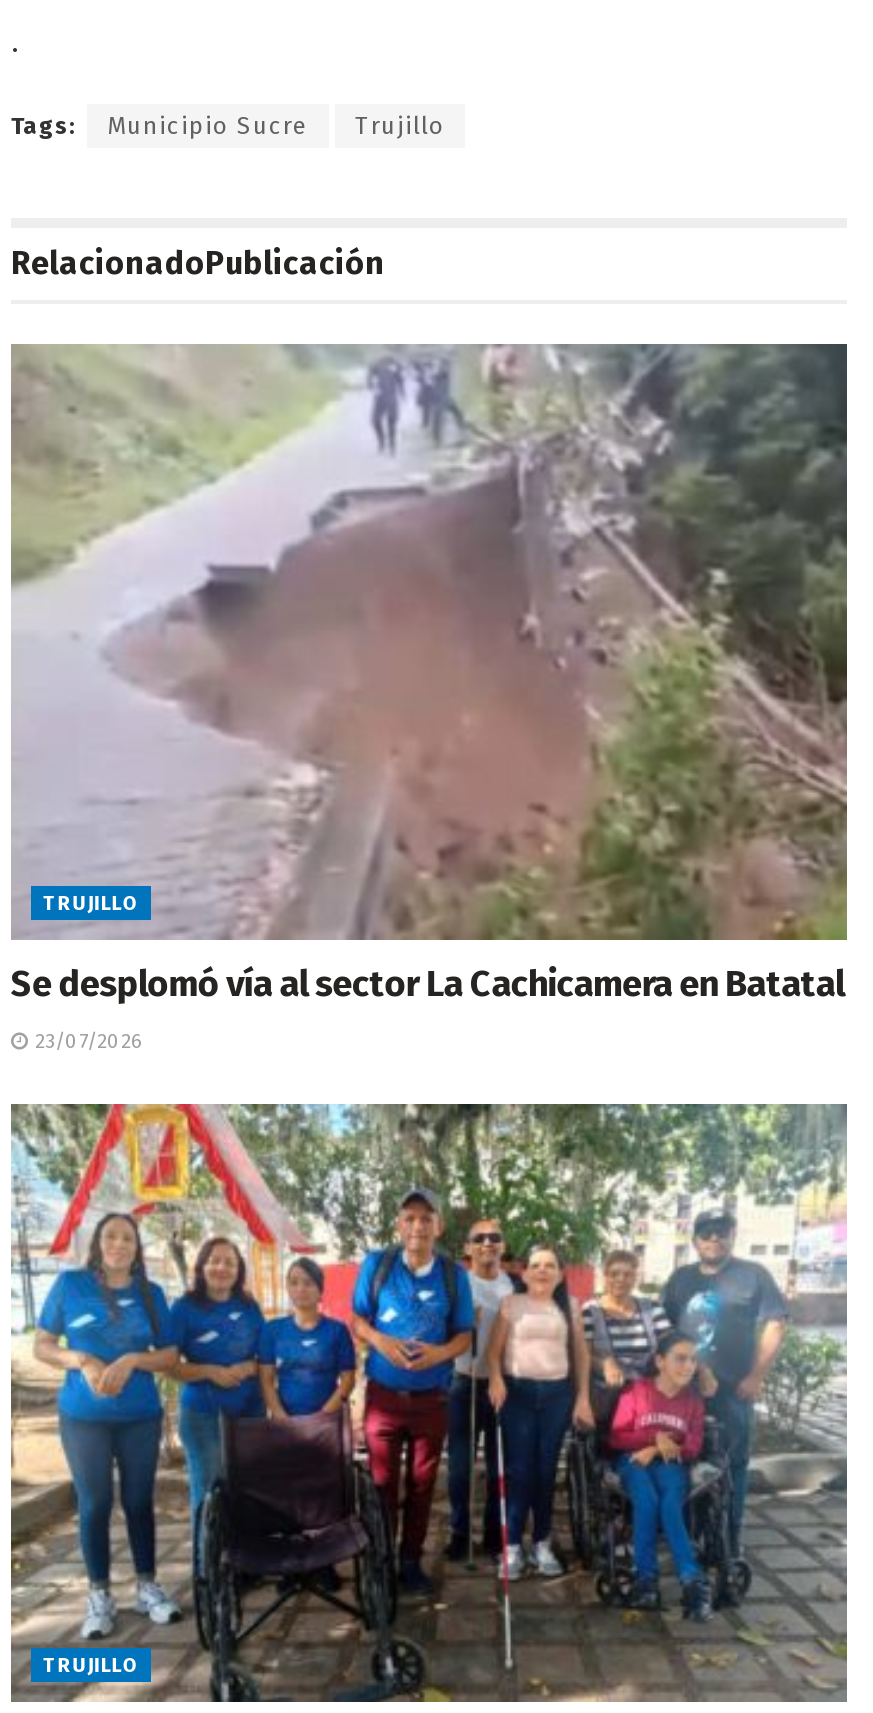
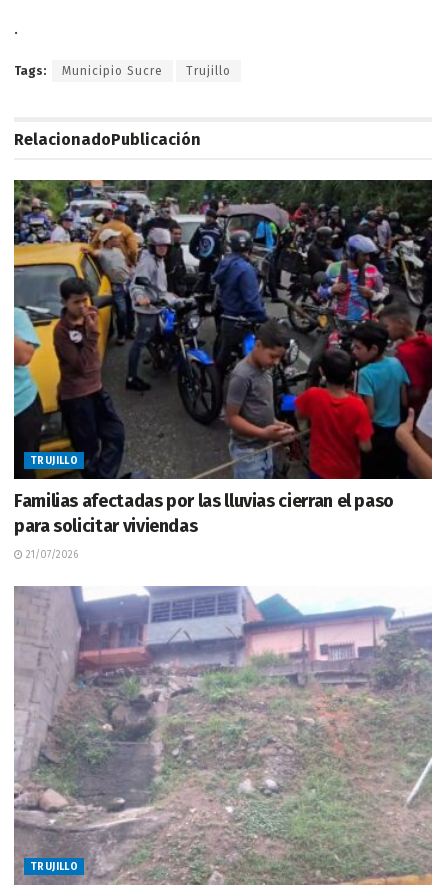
- [image]
- Se desplomó vía al sector La Cachicamera en Batatal
+ [image]
+ Familias afectadas por las lluvias cierran el paso
+ para solicitar viviendas

- 23/07/2026
+ 21/07/2026

- [image]
+ [image]
